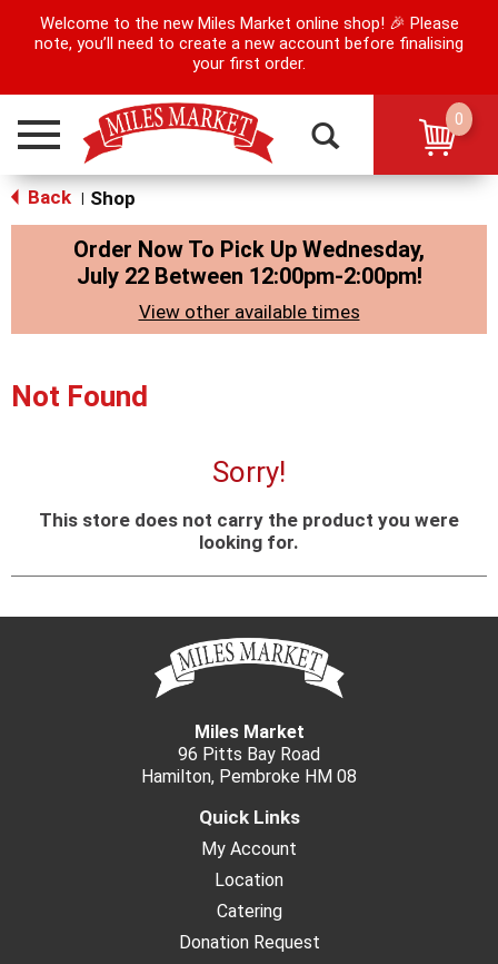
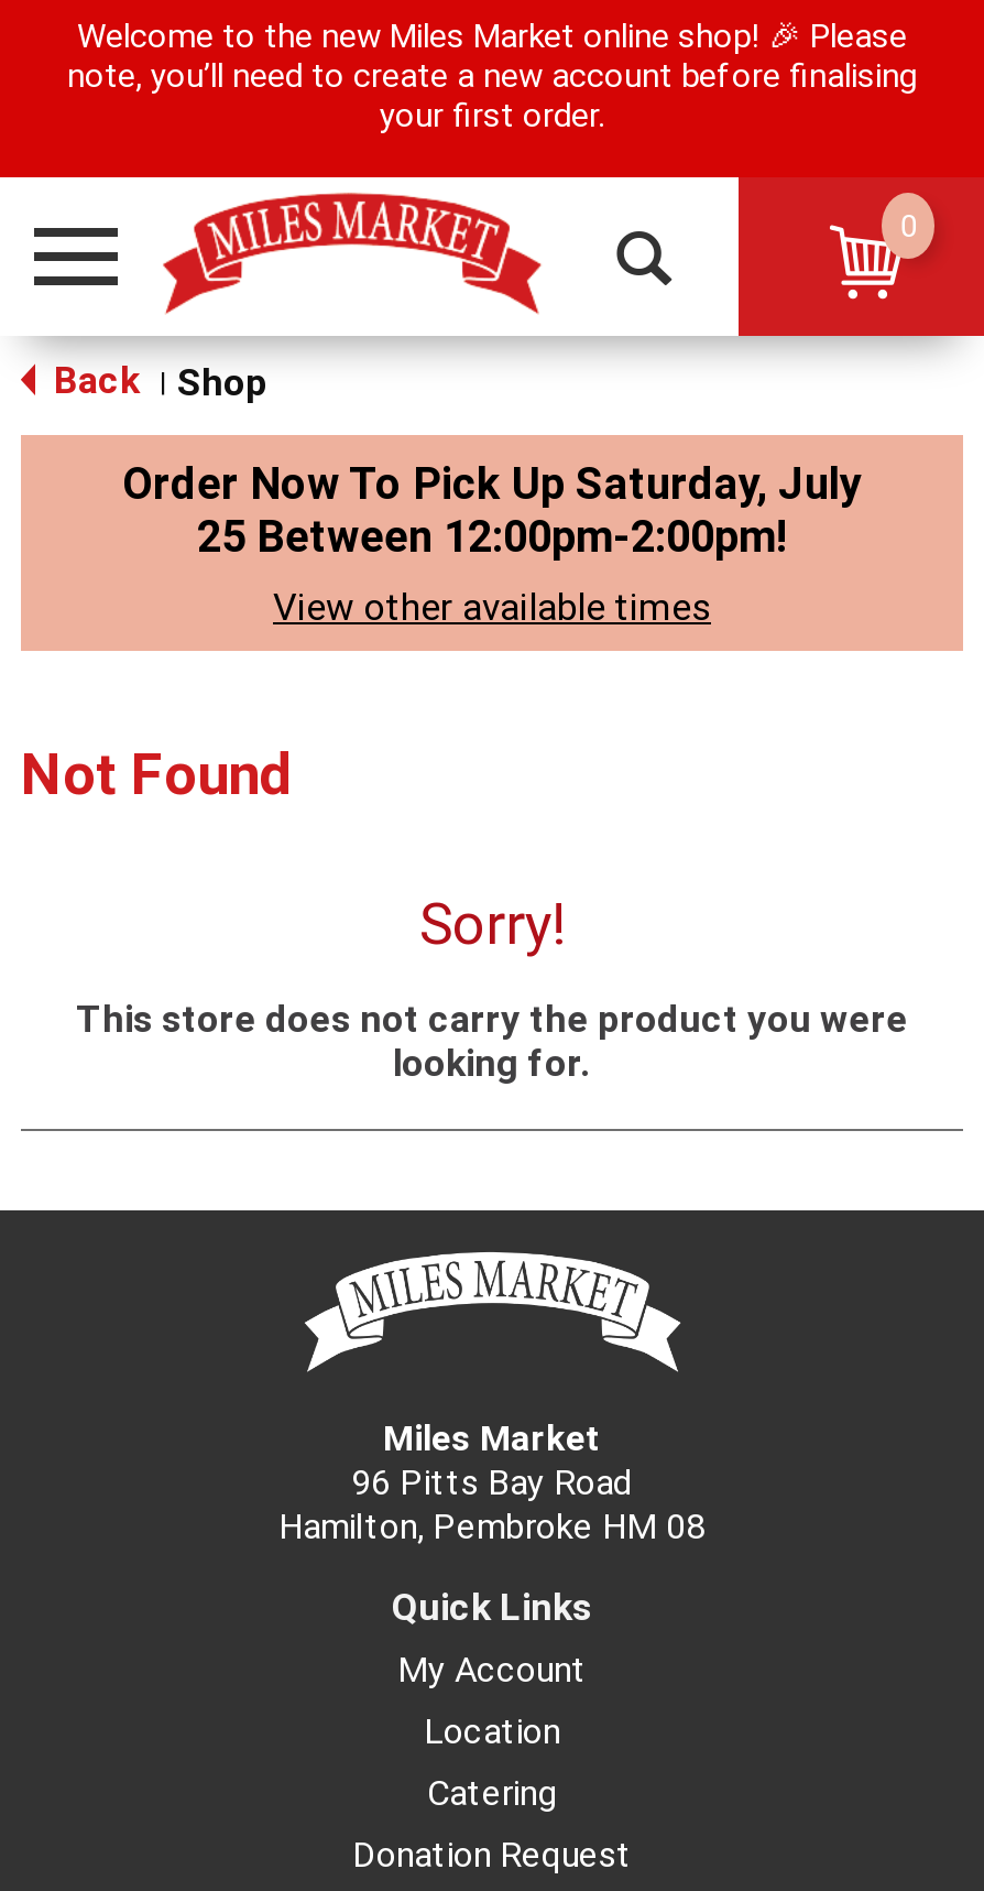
- Order Now To Pick Up Wednesday,
- July 22 Between 12:00pm-2:00pm!
+ Order Now To Pick Up Saturday, July
+ 25 Between 12:00pm-2:00pm!
